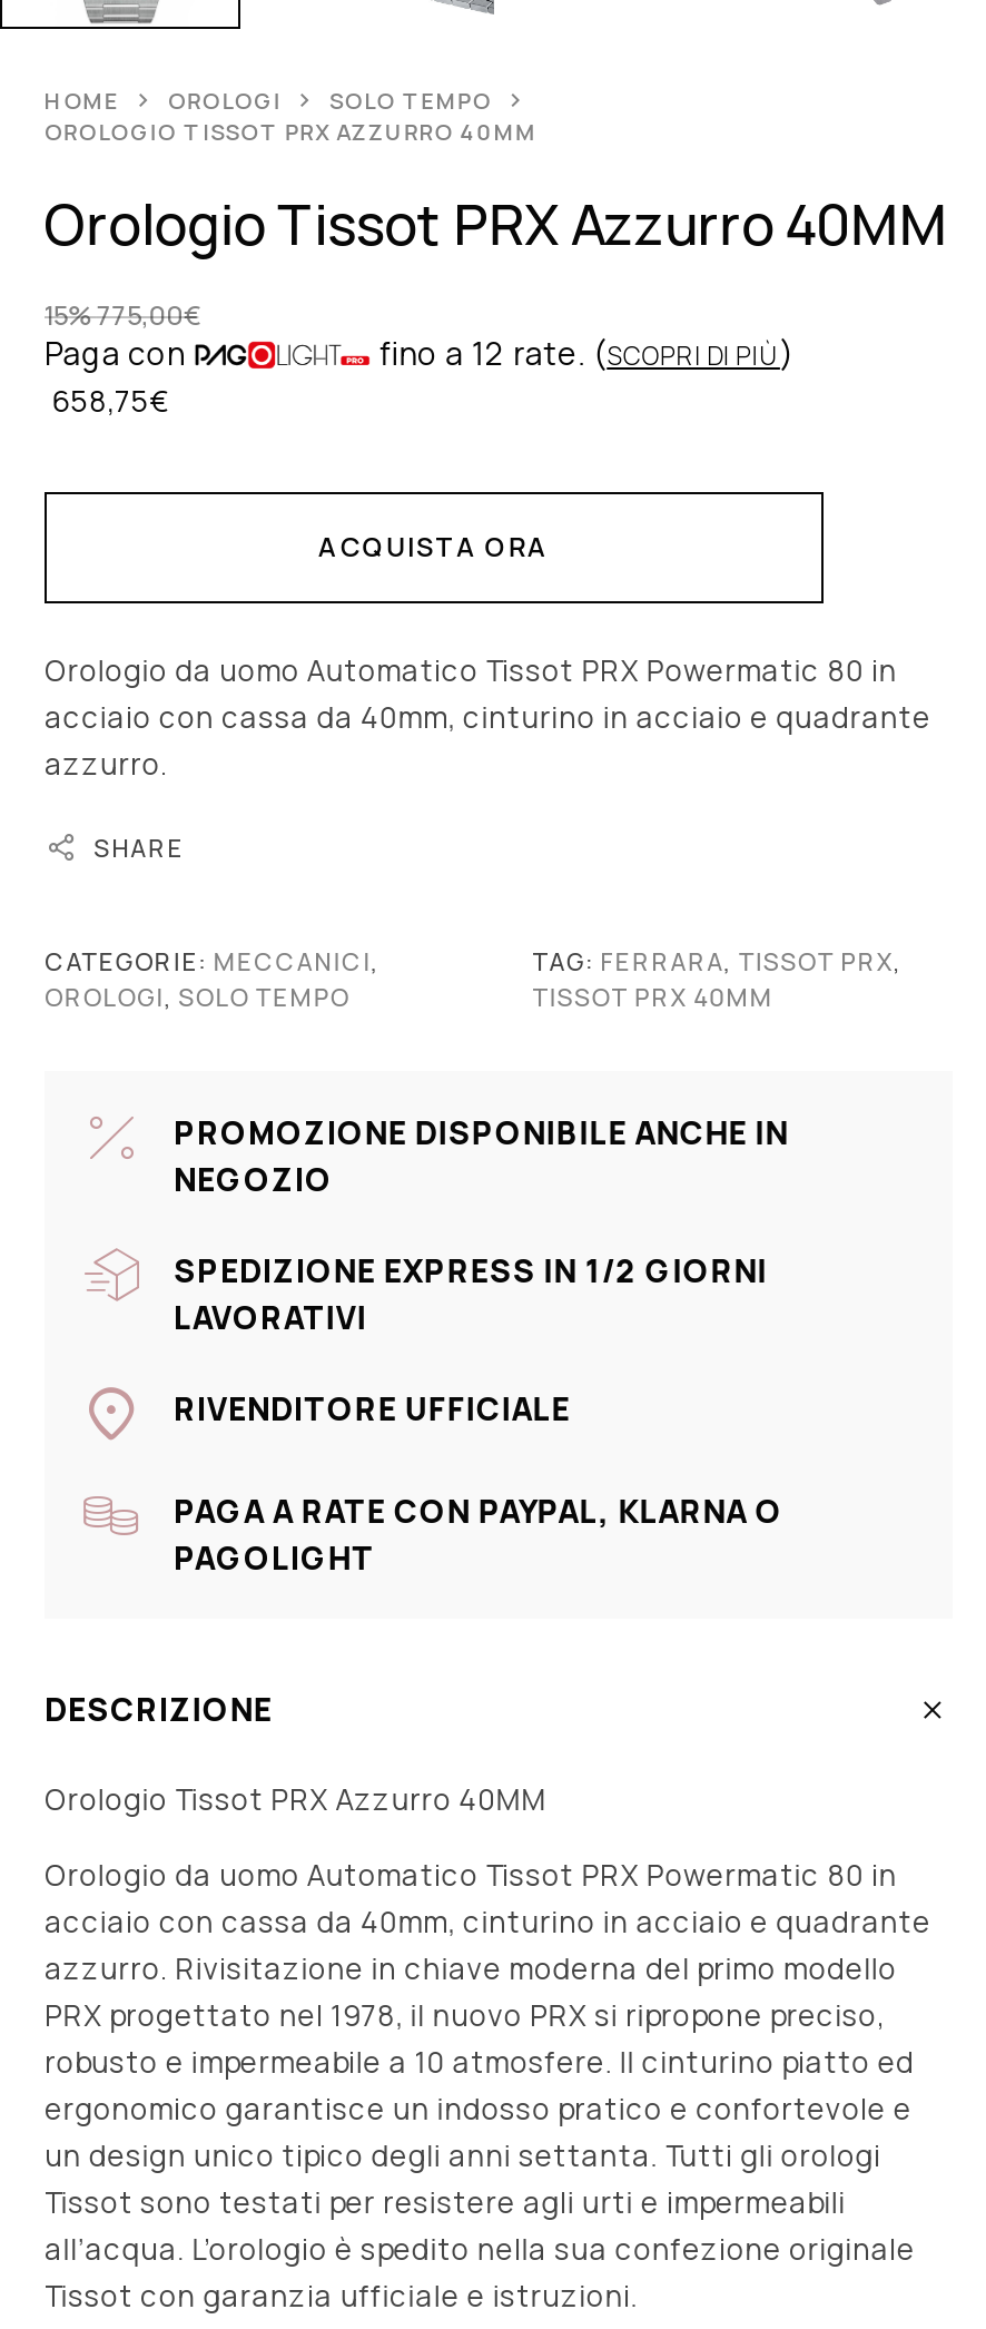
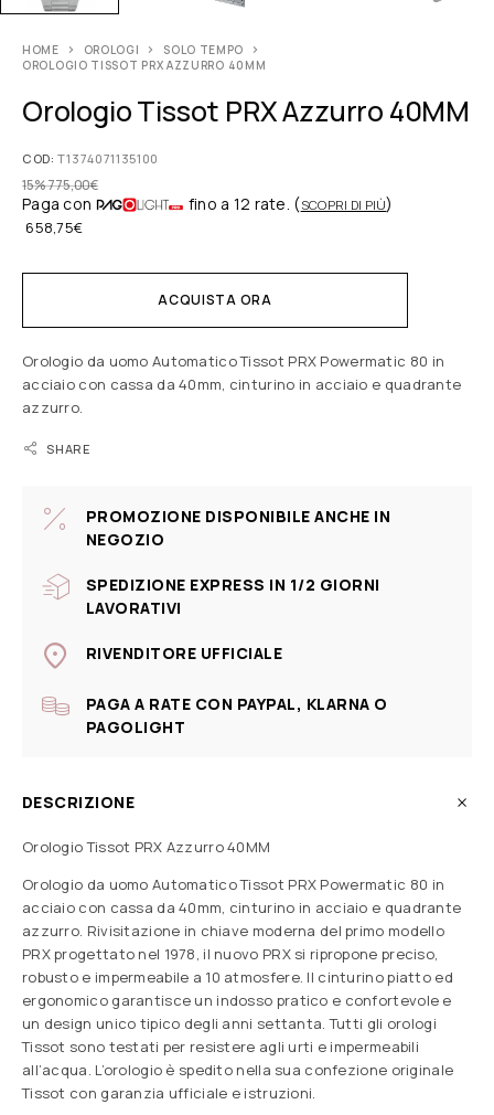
+ COD: T1374071135100

moved down: 15% 775,00€ | Paga con | fino a 12 rate. (SCOPRI DI PIÙ) | ... | azzurro. | SHARE

- CATEGORIE: MECCANICI,
- OROLOGI, SOLO TEMPO

- TAG: FERRARA, TISSOT PRX,
- TISSOT PRX 40MM
